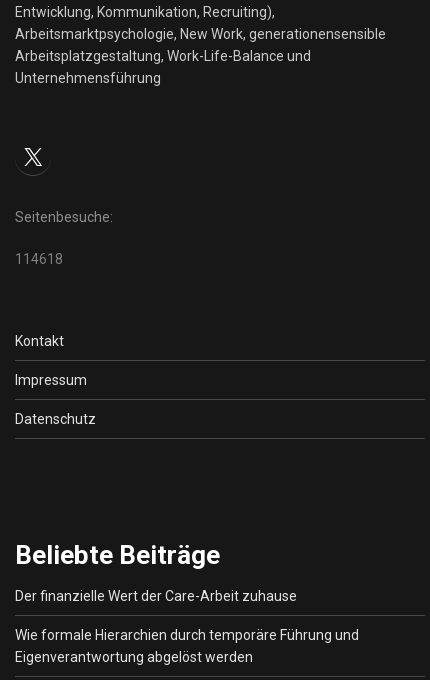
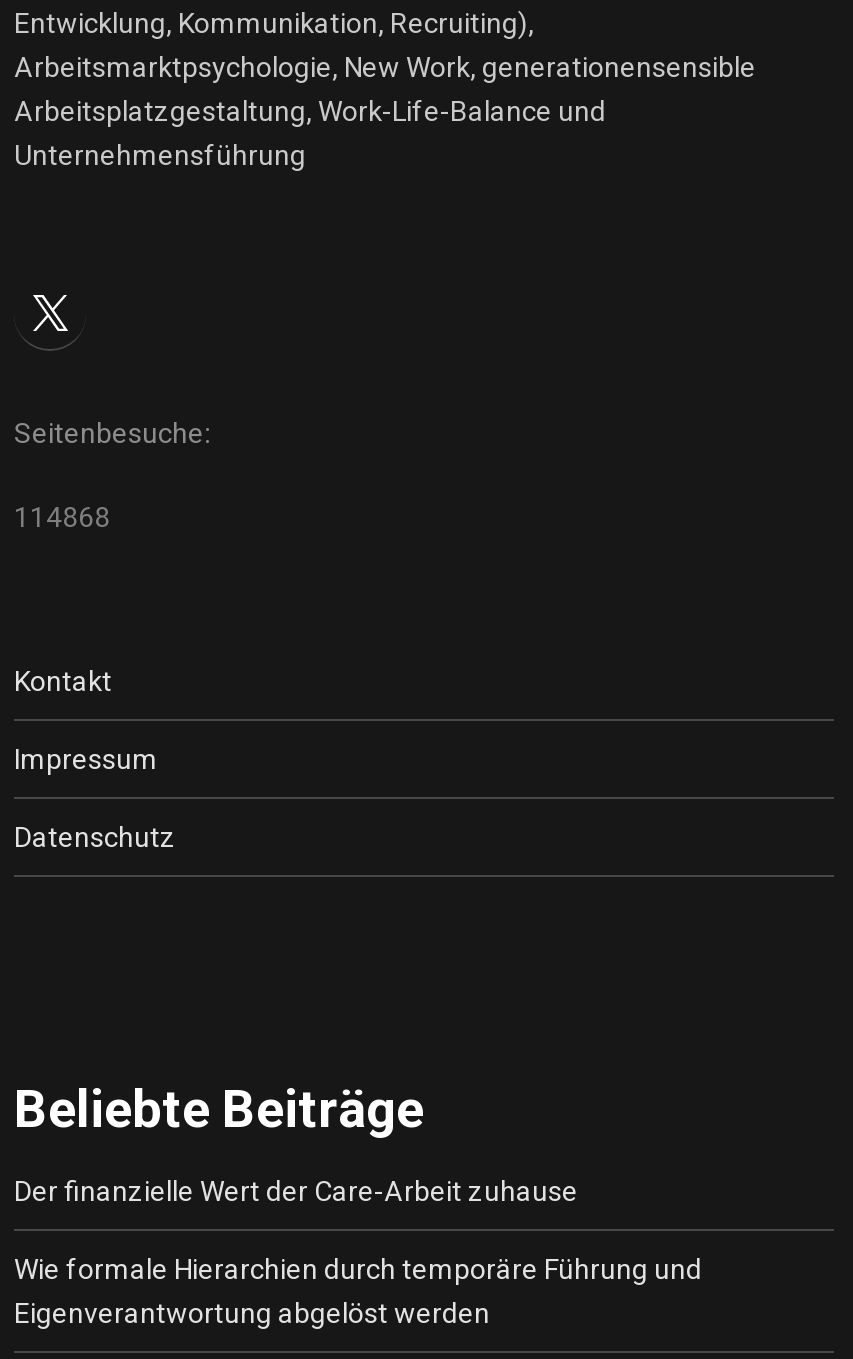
- 114618
+ 114868
